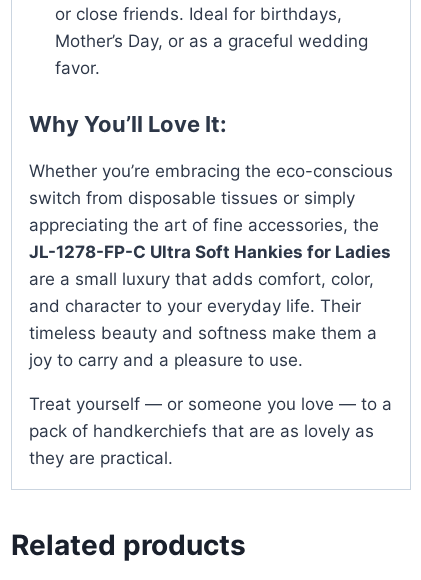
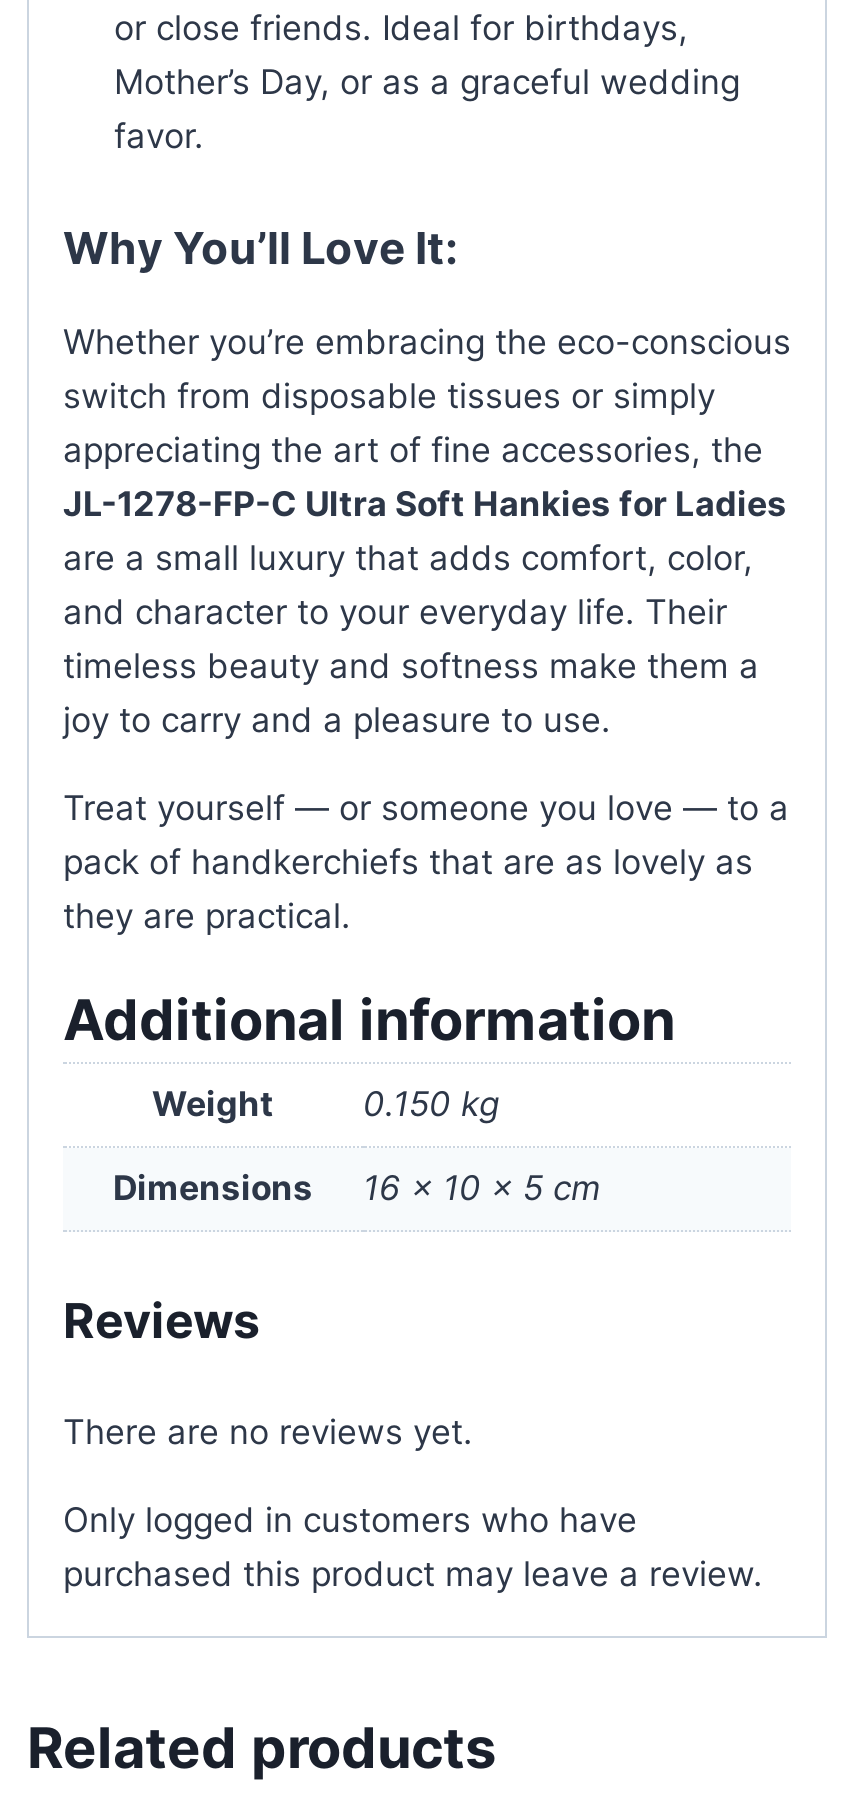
+ Additional information
+ Weight
+ 0.150 kg
+ Dimensions
+ 16 × 10 × 5 cm
+ Reviews
+ There are no reviews yet.
+ Only logged in customers who have
+ purchased this product may leave a review.
